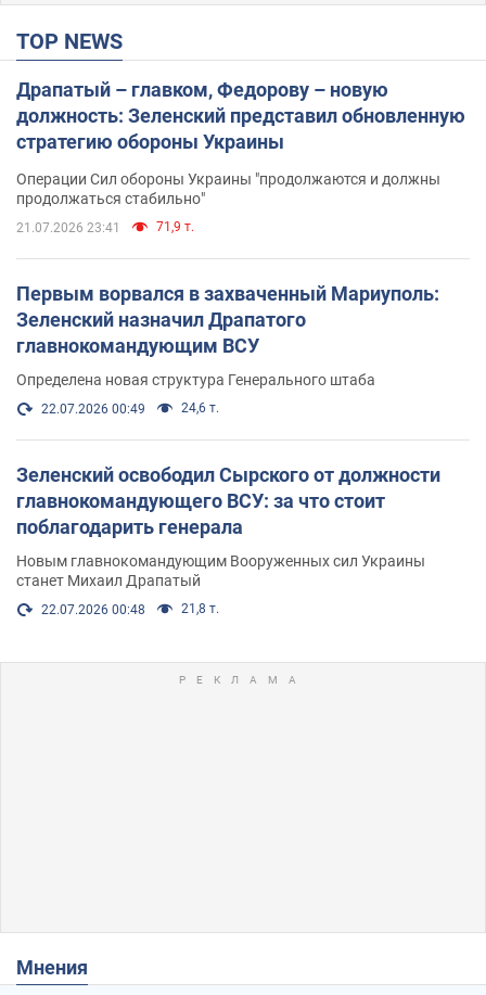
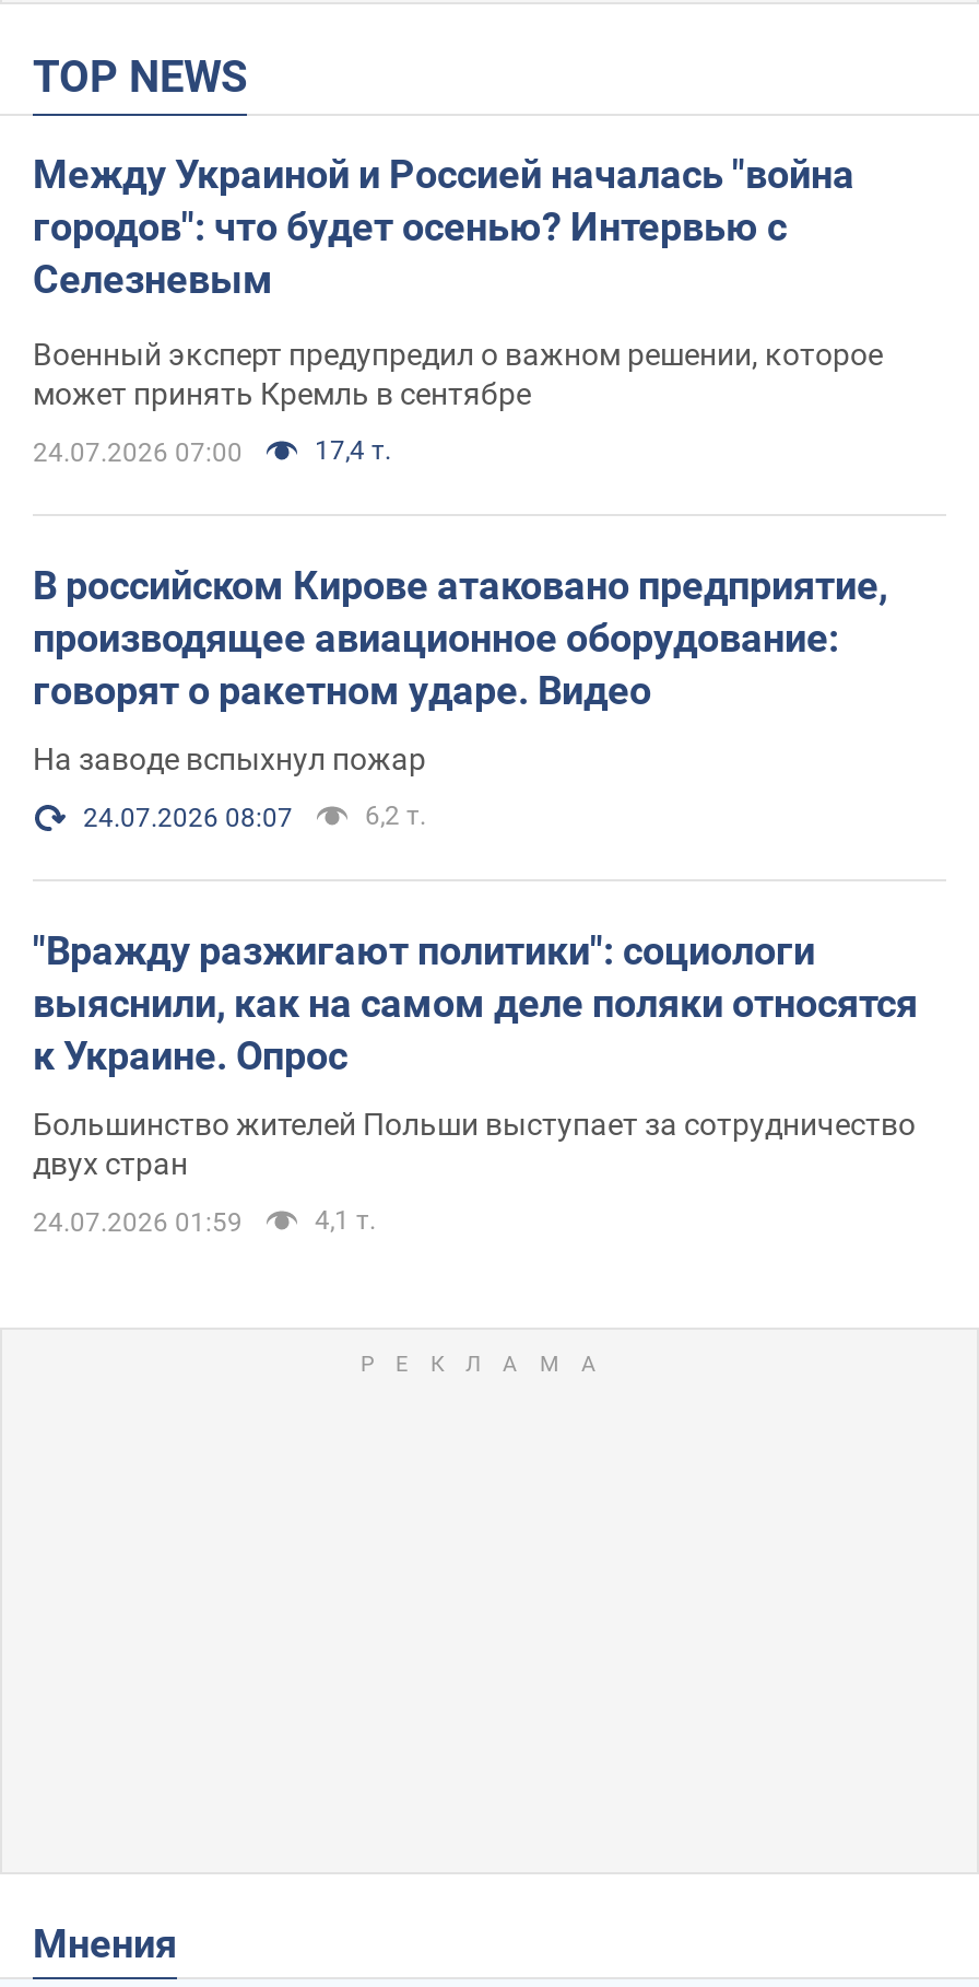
- Драпатый – главком, Федорову – новую
- должность: Зеленский представил обновленную
- стратегию обороны Украины
+ Между Украиной и Россией началась "война
+ городов": что будет осенью? Интервью с
+ Селезневым

- Операции Сил обороны Украины "продолжаются и должны
- продолжаться стабильно"
+ Военный эксперт предупредил о важном решении, которое
+ может принять Кремль в сентябре

- 21.07.2026 23:41
- 71,9 т.
+ 24.07.2026 07:00
+ 17,4 т.

- Первым ворвался в захваченный Мариуполь:
- Зеленский назначил Драпатого
- главнокомандующим ВСУ
+ В российском Кирове атаковано предприятие,
+ производящее авиационное оборудование:
+ говорят о ракетном ударе. Видео

- Определена новая структура Генерального штаба
+ На заводе вспыхнул пожар

- 22.07.2026 00:49
- 24,6 т.
+ 24.07.2026 08:07
+ 6,2 т.

- Зеленский освободил Сырского от должности
- главнокомандующего ВСУ: за что стоит
- поблагодарить генерала
+ "Вражду разжигают политики": социологи
+ выяснили, как на самом деле поляки относятся
+ к Украине. Опрос

- Новым главнокомандующим Вооруженных сил Украины
- станет Михаил Драпатый
+ Большинство жителей Польши выступает за сотрудничество
+ двух стран

- 22.07.2026 00:48
- 21,8 т.
+ 24.07.2026 01:59
+ 4,1 т.
